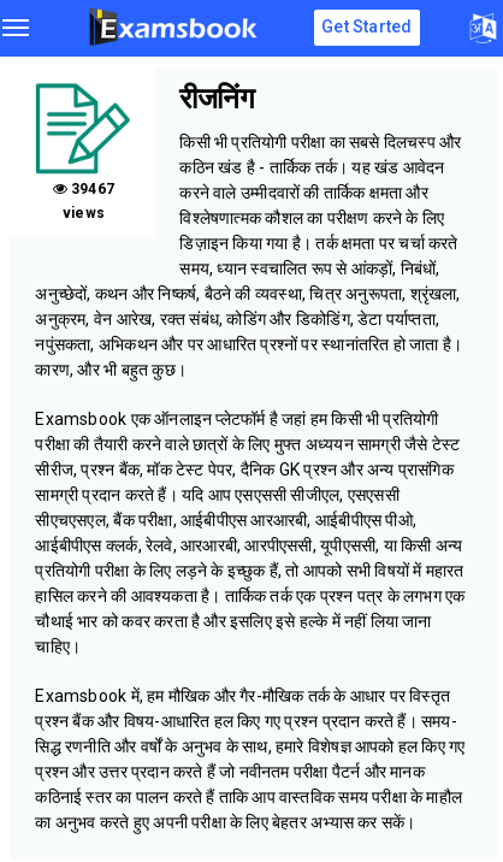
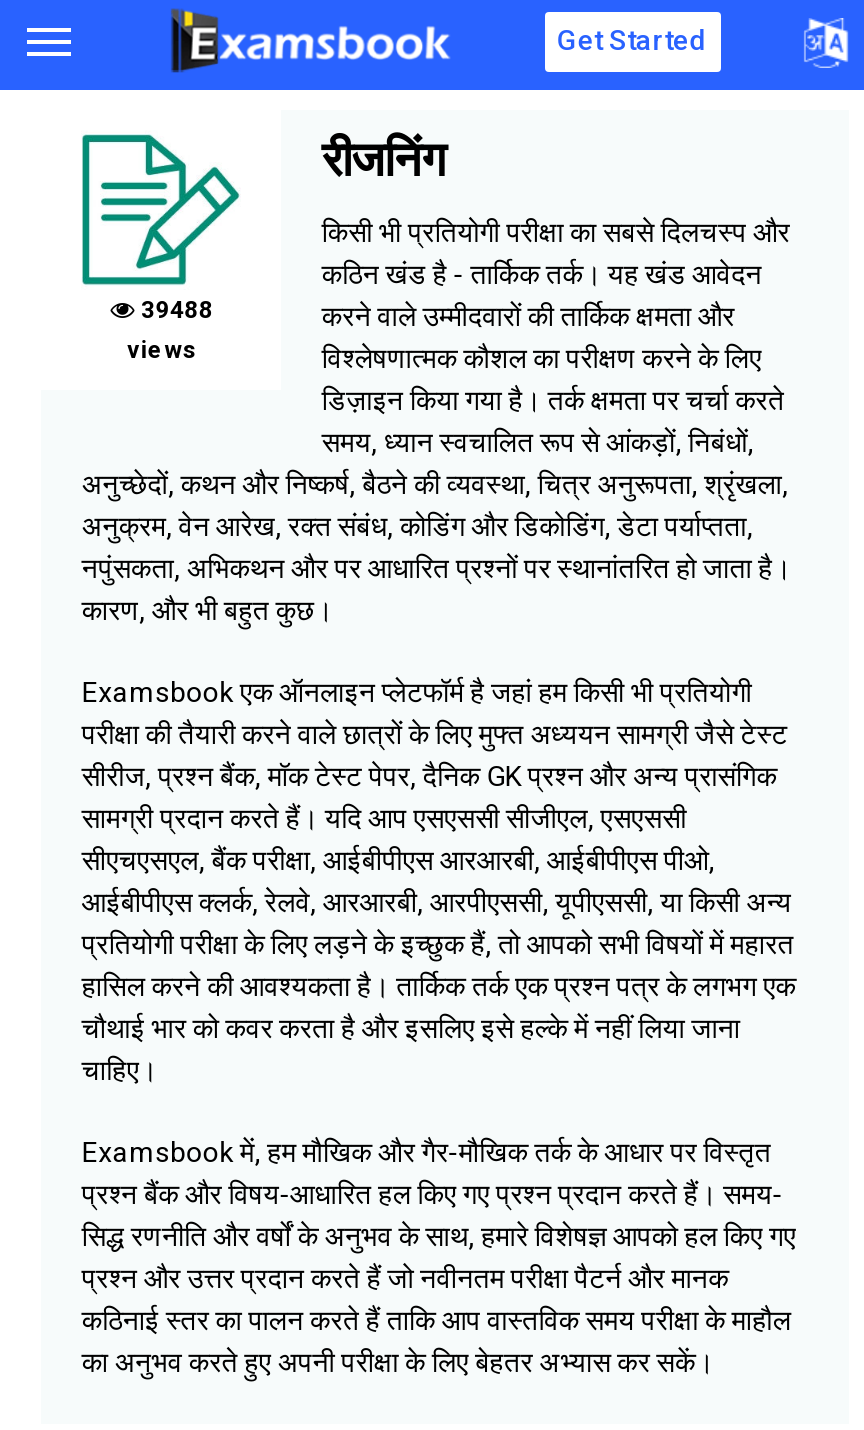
- 39467
+ 39488
